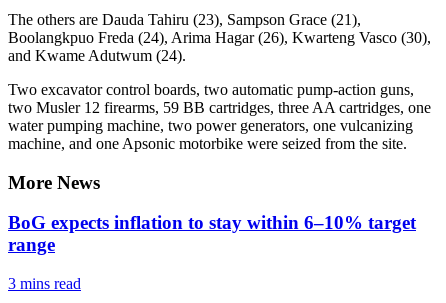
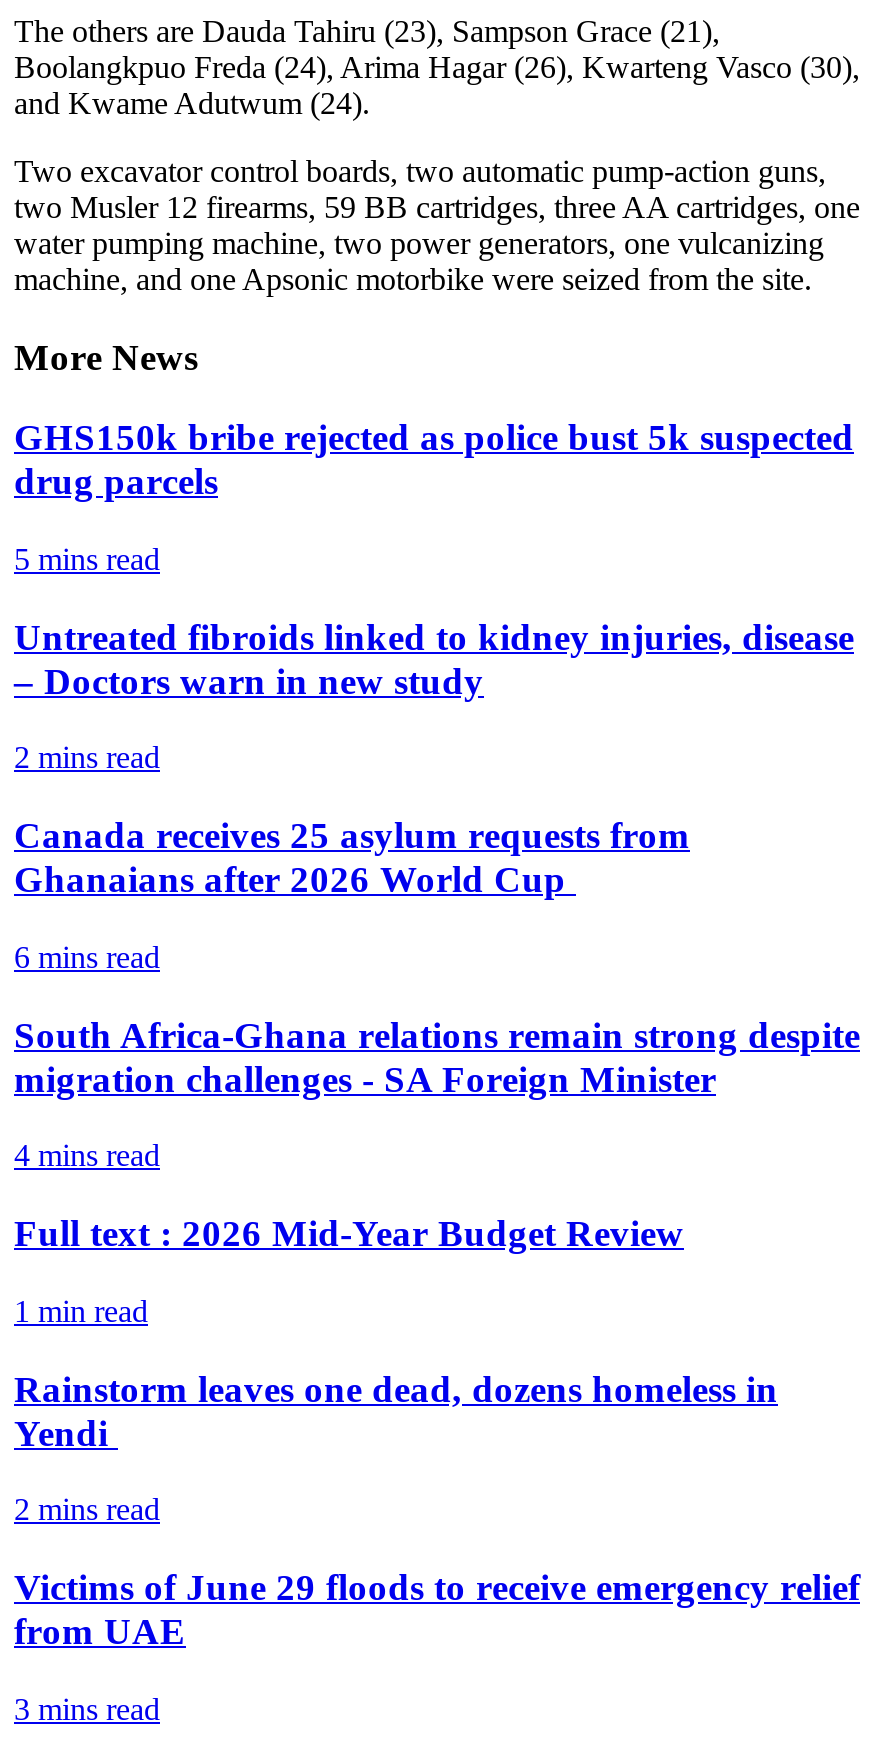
- BoG expects inflation to stay within 6–10% target
- range
+ GHS150k bribe rejected as police bust 5k suspected
+ drug parcels
+ 5 mins read
+ Untreated fibroids linked to kidney injuries, disease
+ – Doctors warn in new study
+ 2 mins read
+ Canada receives 25 asylum requests from
+ Ghanaians after 2026 World Cup
+ 6 mins read
+ South Africa-Ghana relations remain strong despite
+ migration challenges - SA Foreign Minister
+ 4 mins read
+ Full text : 2026 Mid-Year Budget Review
+ 1 min read
+ Rainstorm leaves one dead, dozens homeless in
+ Yendi
+ 2 mins read
+ Victims of June 29 floods to receive emergency relief
+ from UAE
